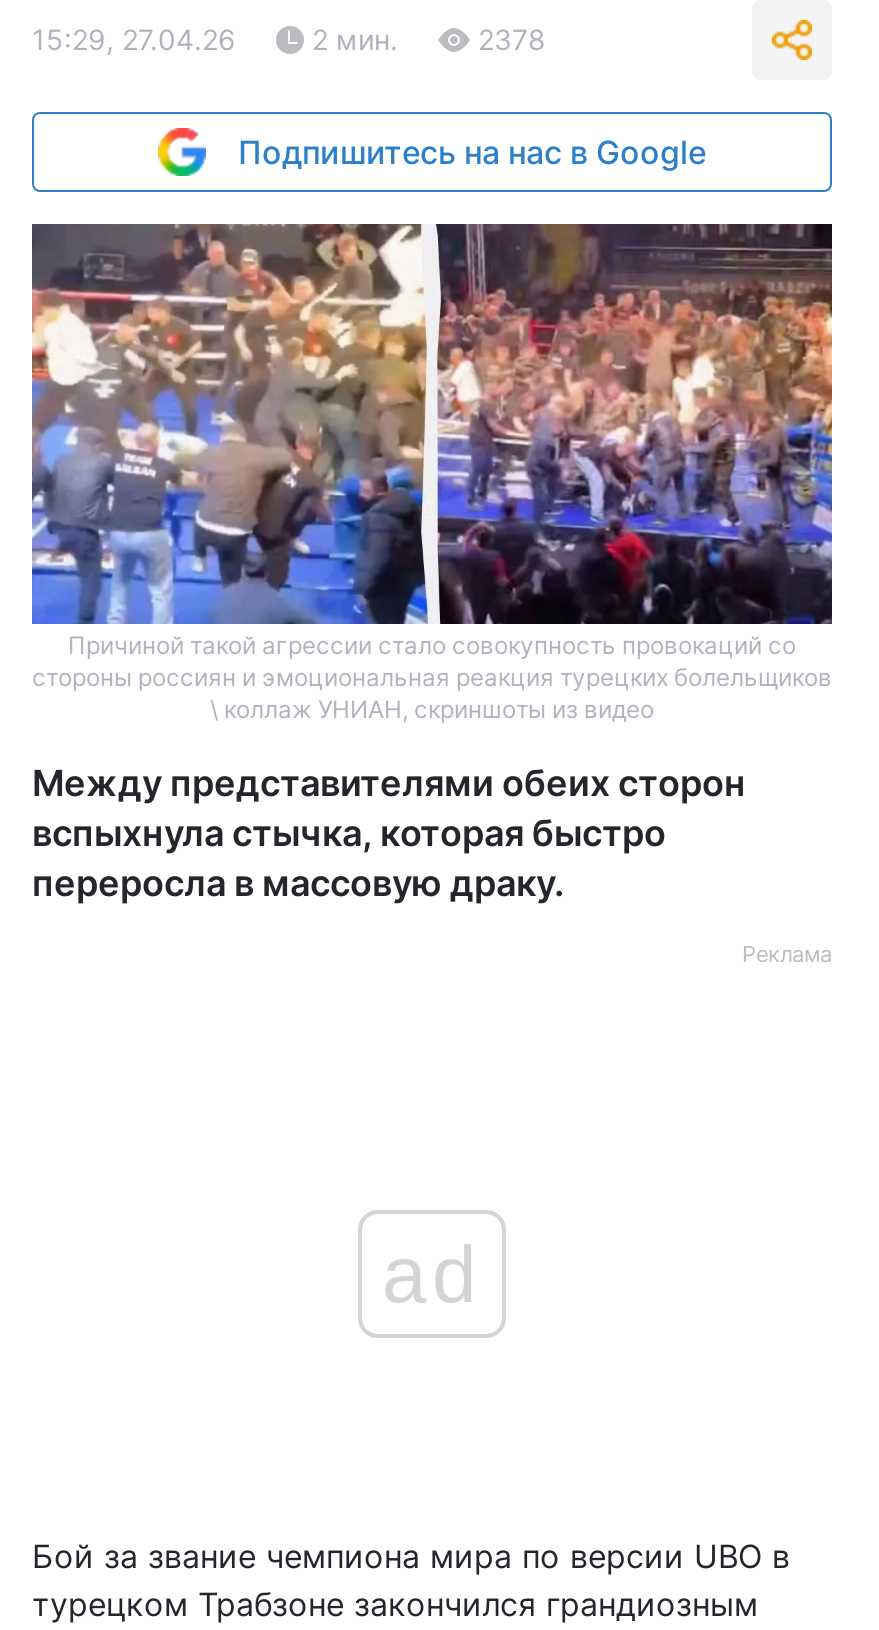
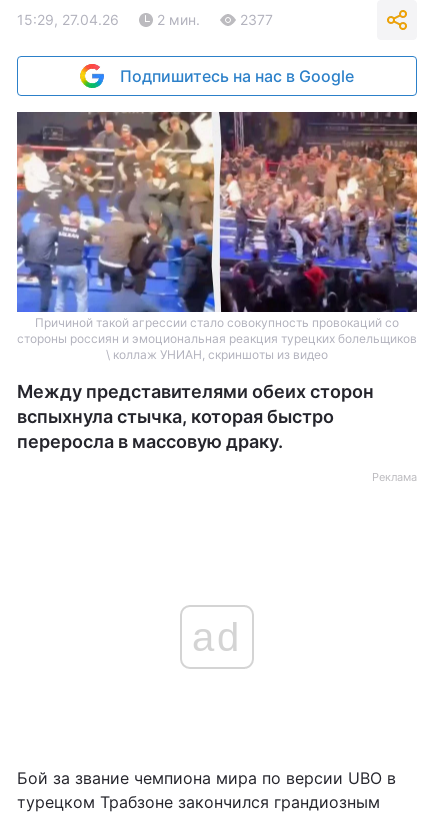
- 2378
+ 2377
